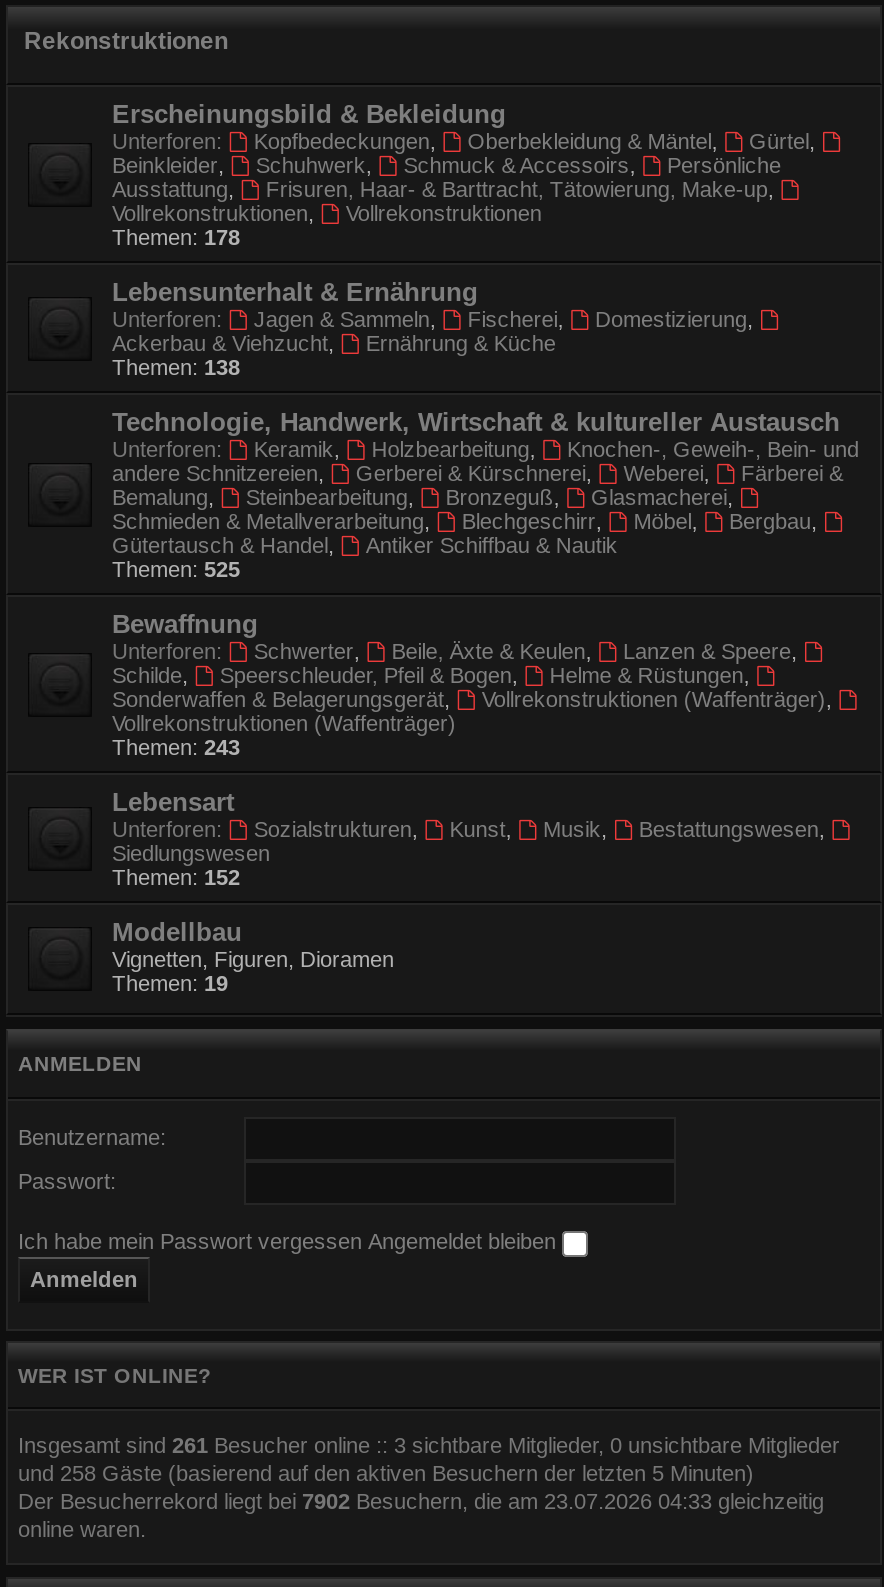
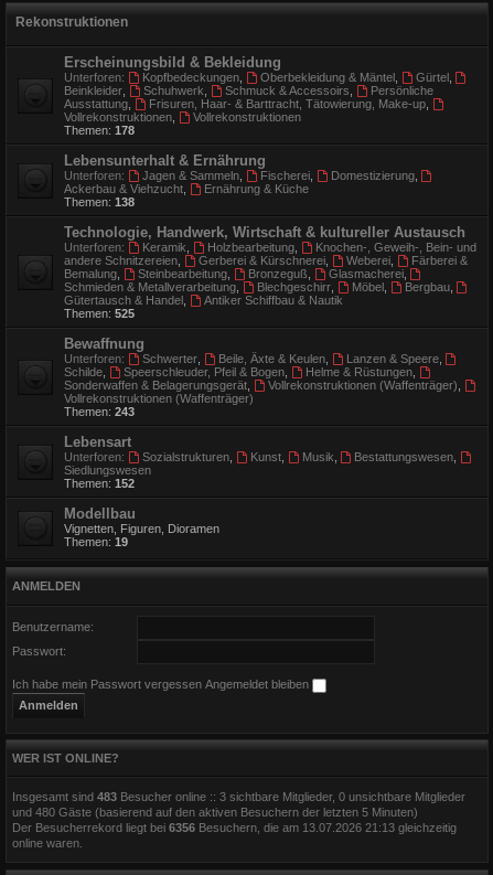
- Insgesamt sind 261 Besucher online :: 3 sichtbare Mitglieder, 0 unsichtbare Mitglieder
+ Insgesamt sind 483 Besucher online :: 3 sichtbare Mitglieder, 0 unsichtbare Mitglieder

- und 258 Gäste (basierend auf den aktiven Besuchern der letzten 5 Minuten)
+ und 480 Gäste (basierend auf den aktiven Besuchern der letzten 5 Minuten)

- Der Besucherrekord liegt bei 7902 Besuchern, die am 23.07.2026 04:33 gleichzeitig
+ Der Besucherrekord liegt bei 6356 Besuchern, die am 13.07.2026 21:13 gleichzeitig
